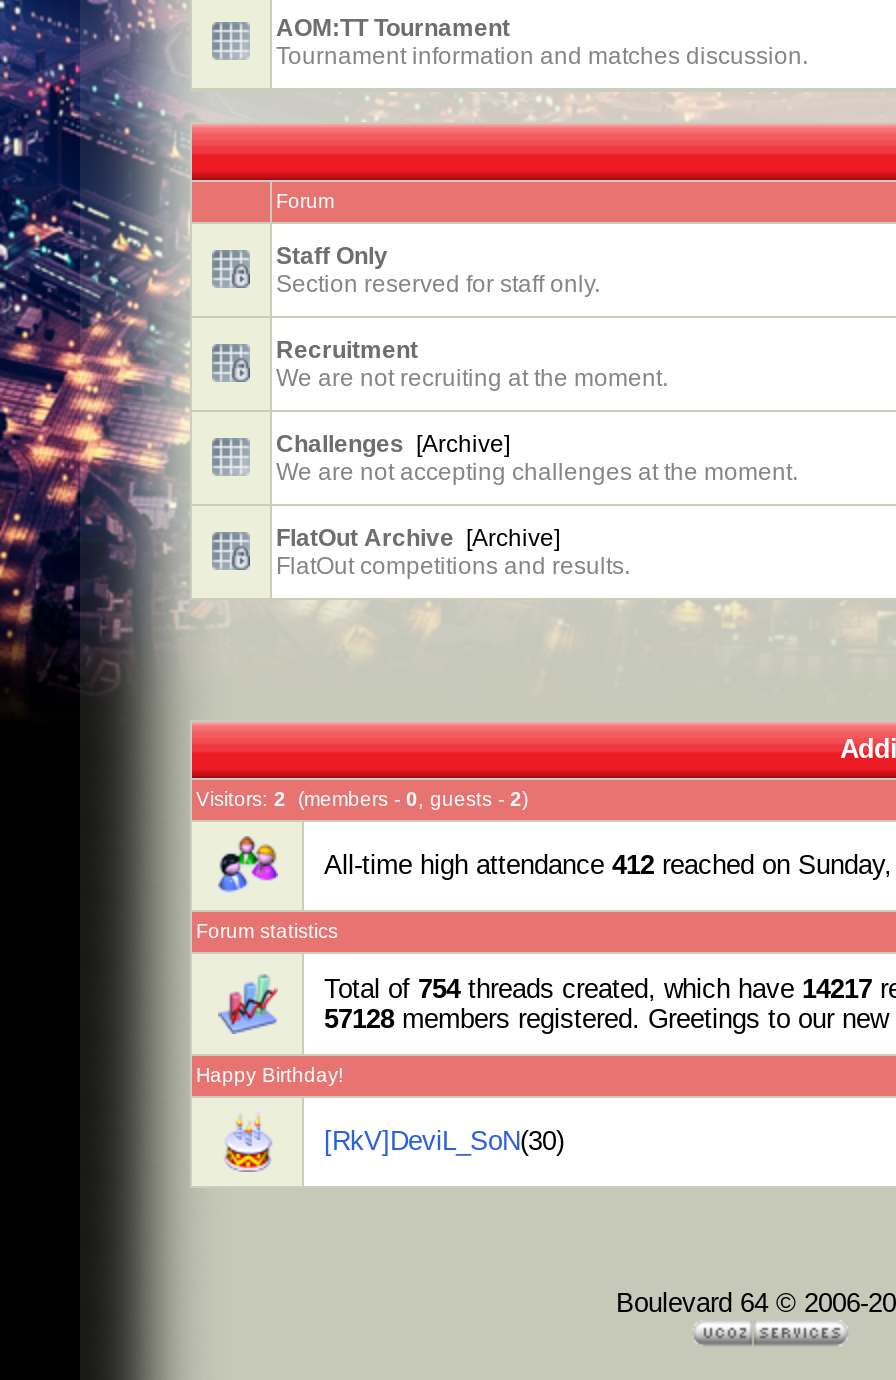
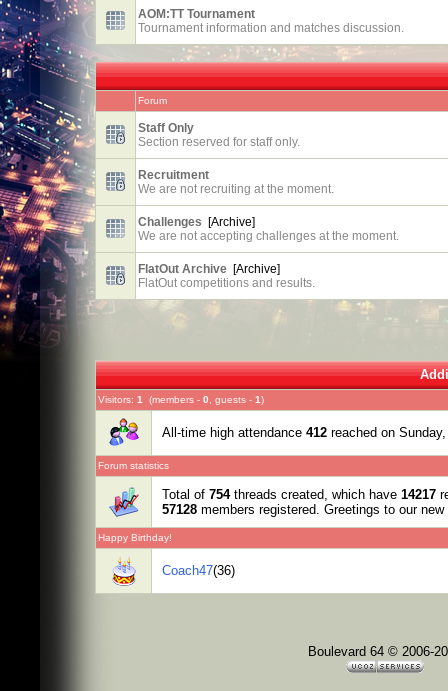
- Visitors: 2 (members - 0, guests - 2)
+ Visitors: 1 (members - 0, guests - 1)

- [RkV]DeviL_SoN(30)
+ Coach47(36)
